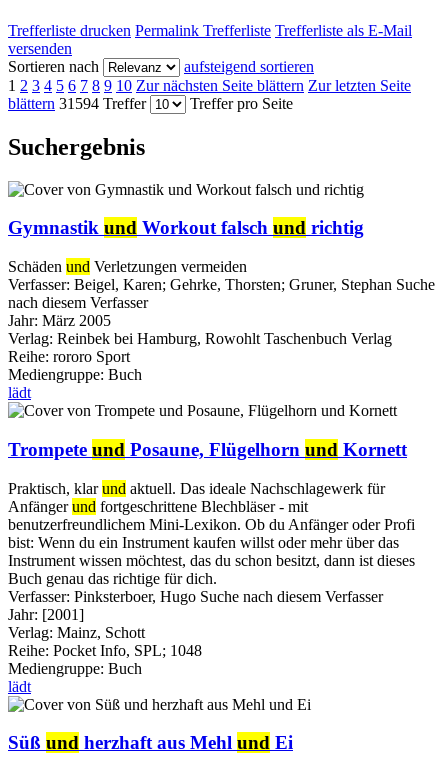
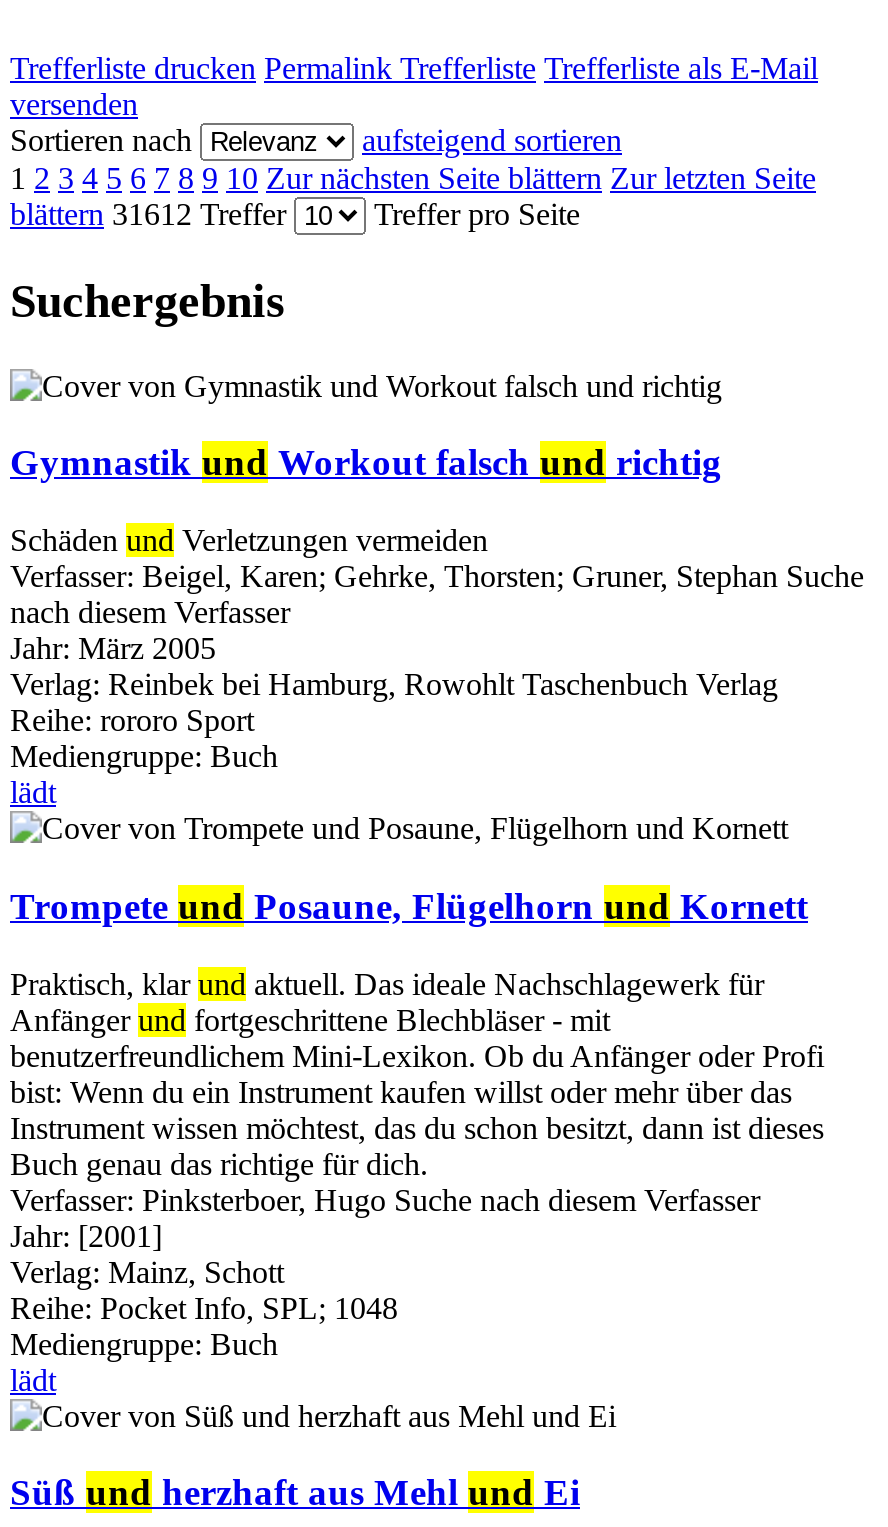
- blättern 31594 Treffer
+ blättern 31612 Treffer
